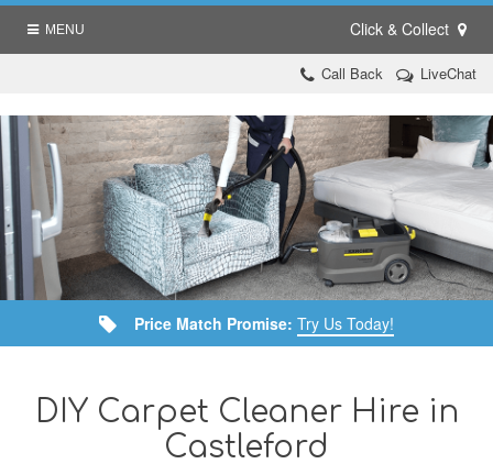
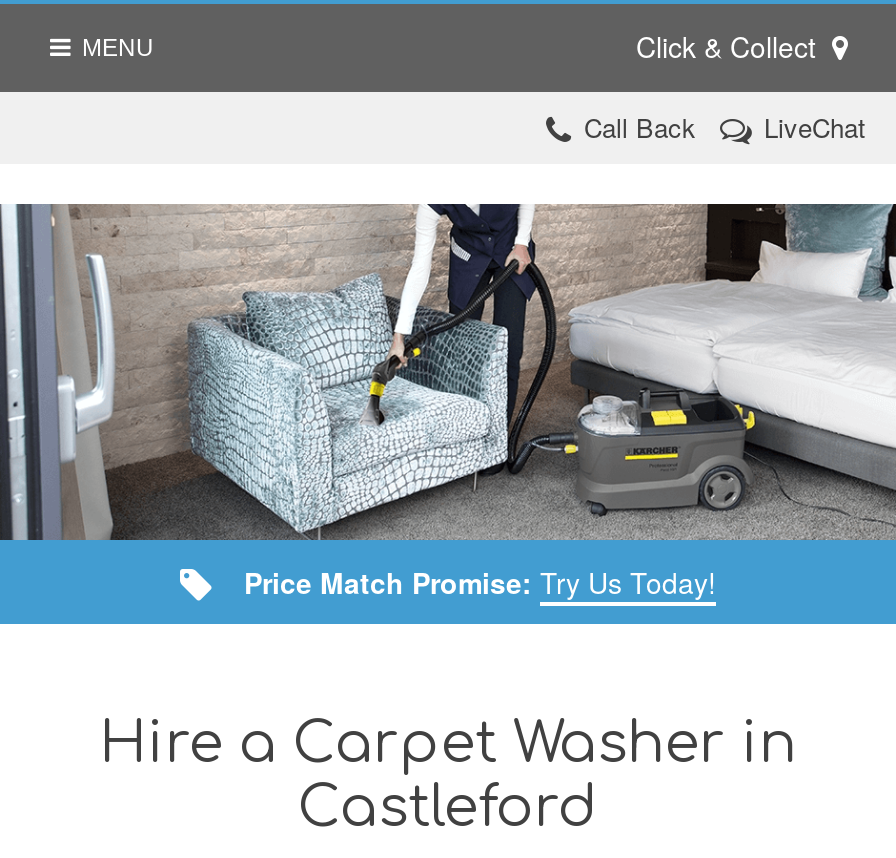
- DIY Carpet Cleaner Hire in
+ Hire a Carpet Washer in
